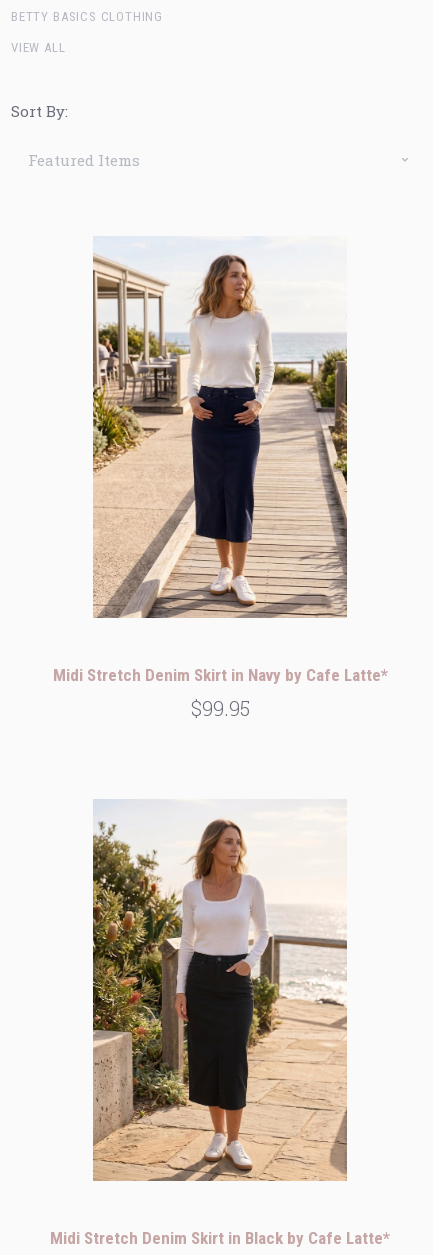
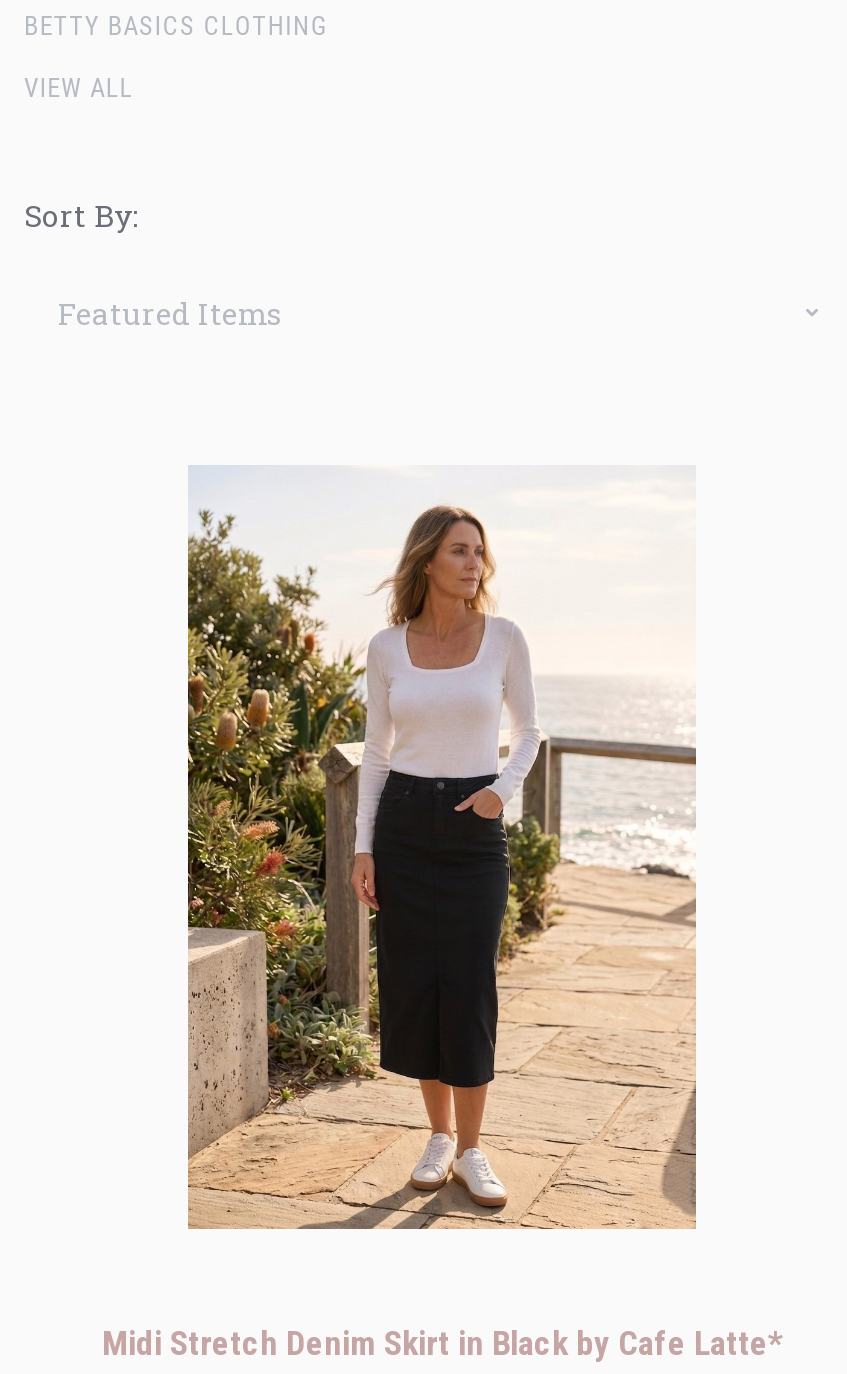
- [image]

- Midi Stretch Denim Skirt in Navy by Cafe Latte*
- $99.95
